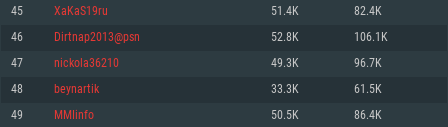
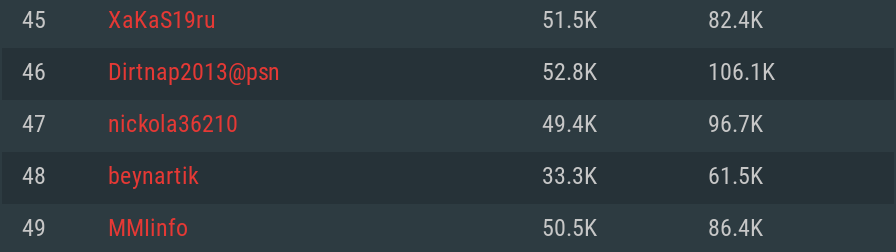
- 51.4K
+ 51.5K

- 49.3K
+ 49.4K
